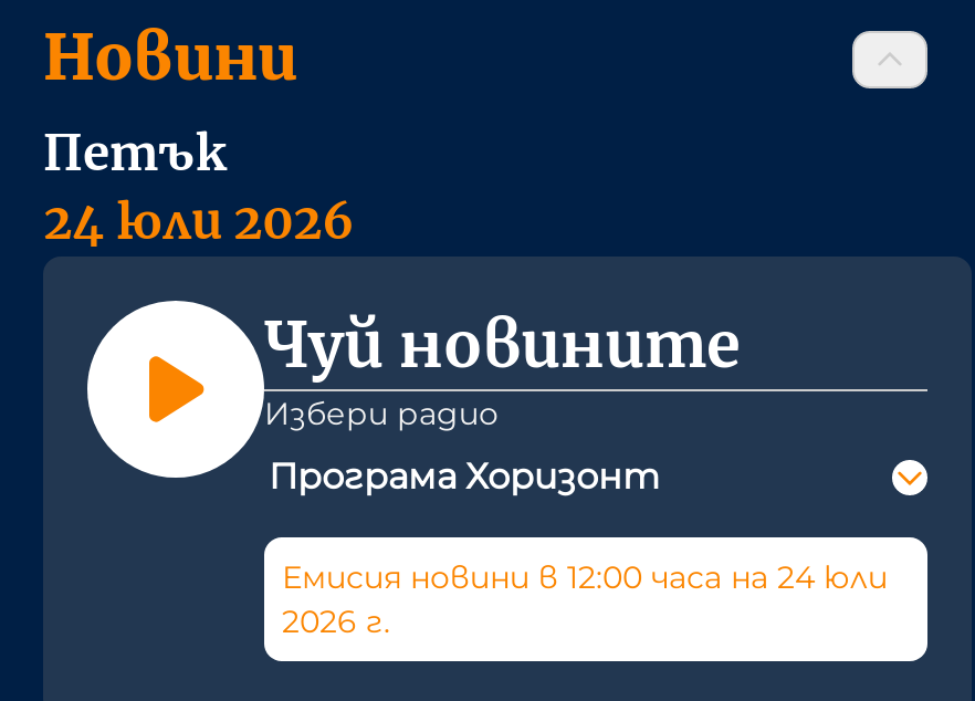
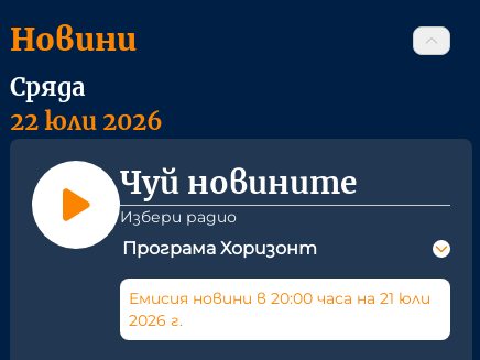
- Петък
- 24 юли 2026
+ Сряда
+ 22 юли 2026

- Емисия новини в 12:00 часа на 24 юли
+ Емисия новини в 20:00 часа на 21 юли
